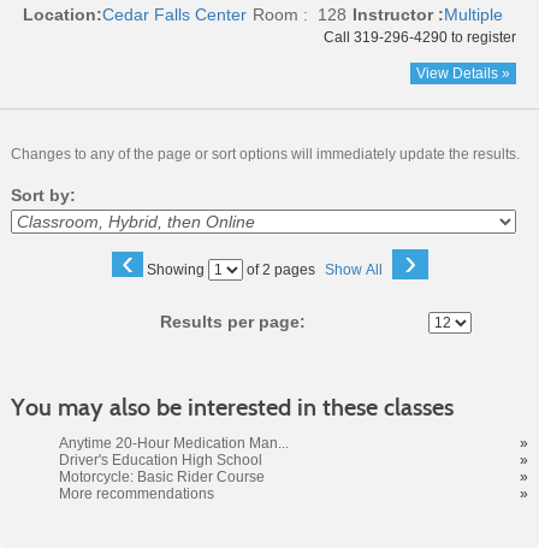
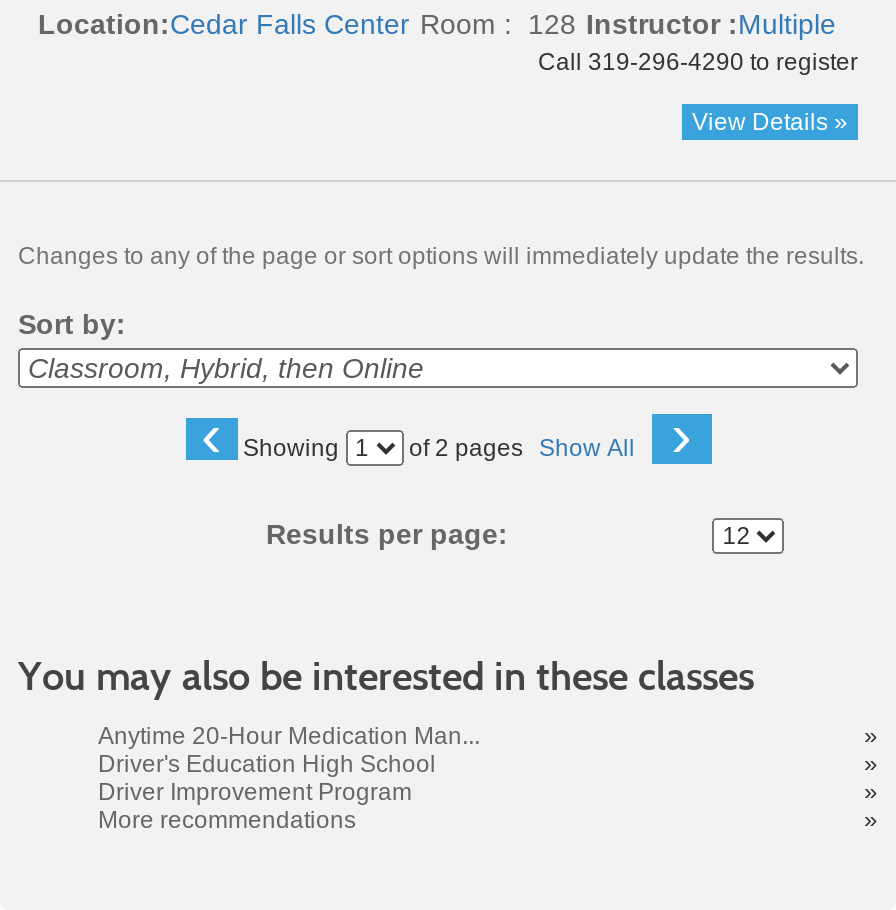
- Motorcycle: Basic Rider Course
+ Driver Improvement Program
